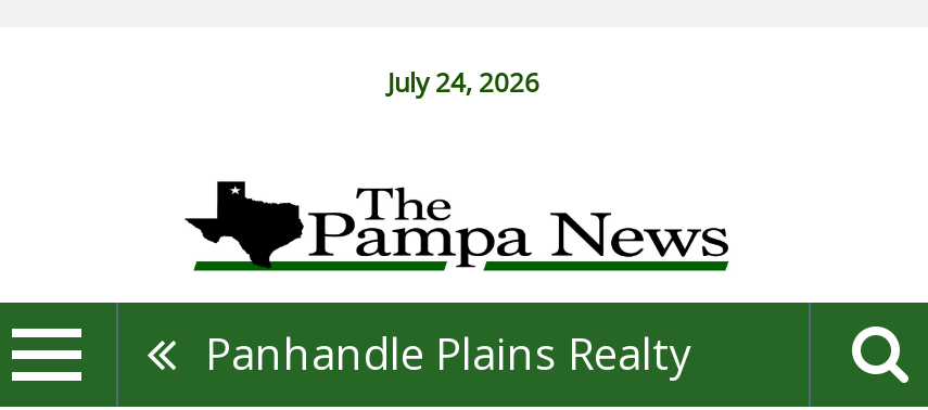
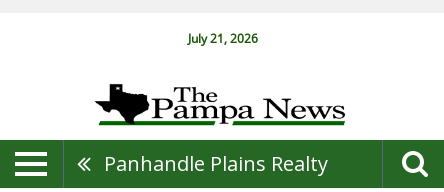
- July 24, 2026
+ July 21, 2026
